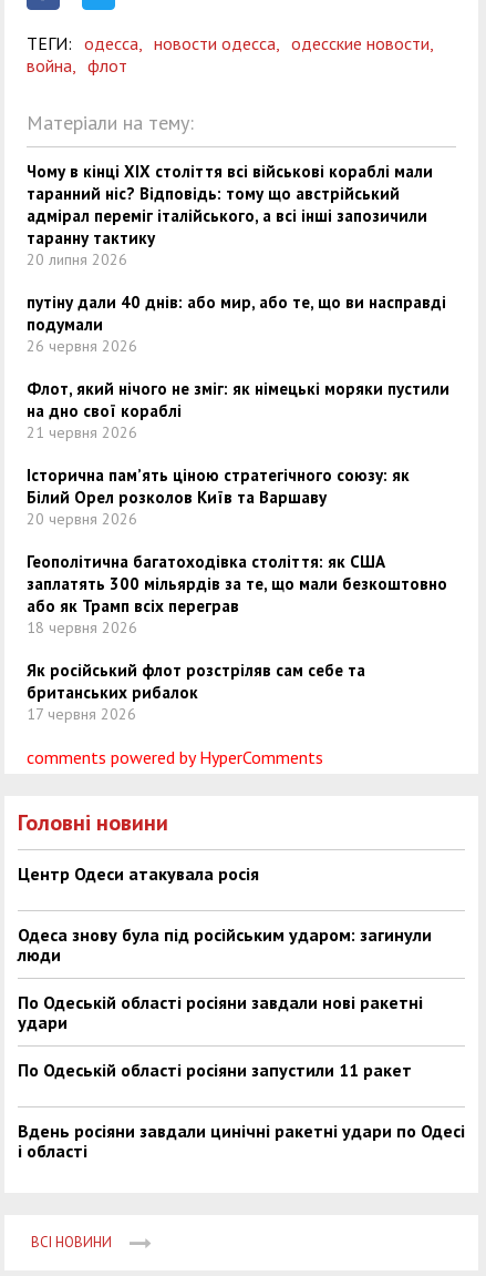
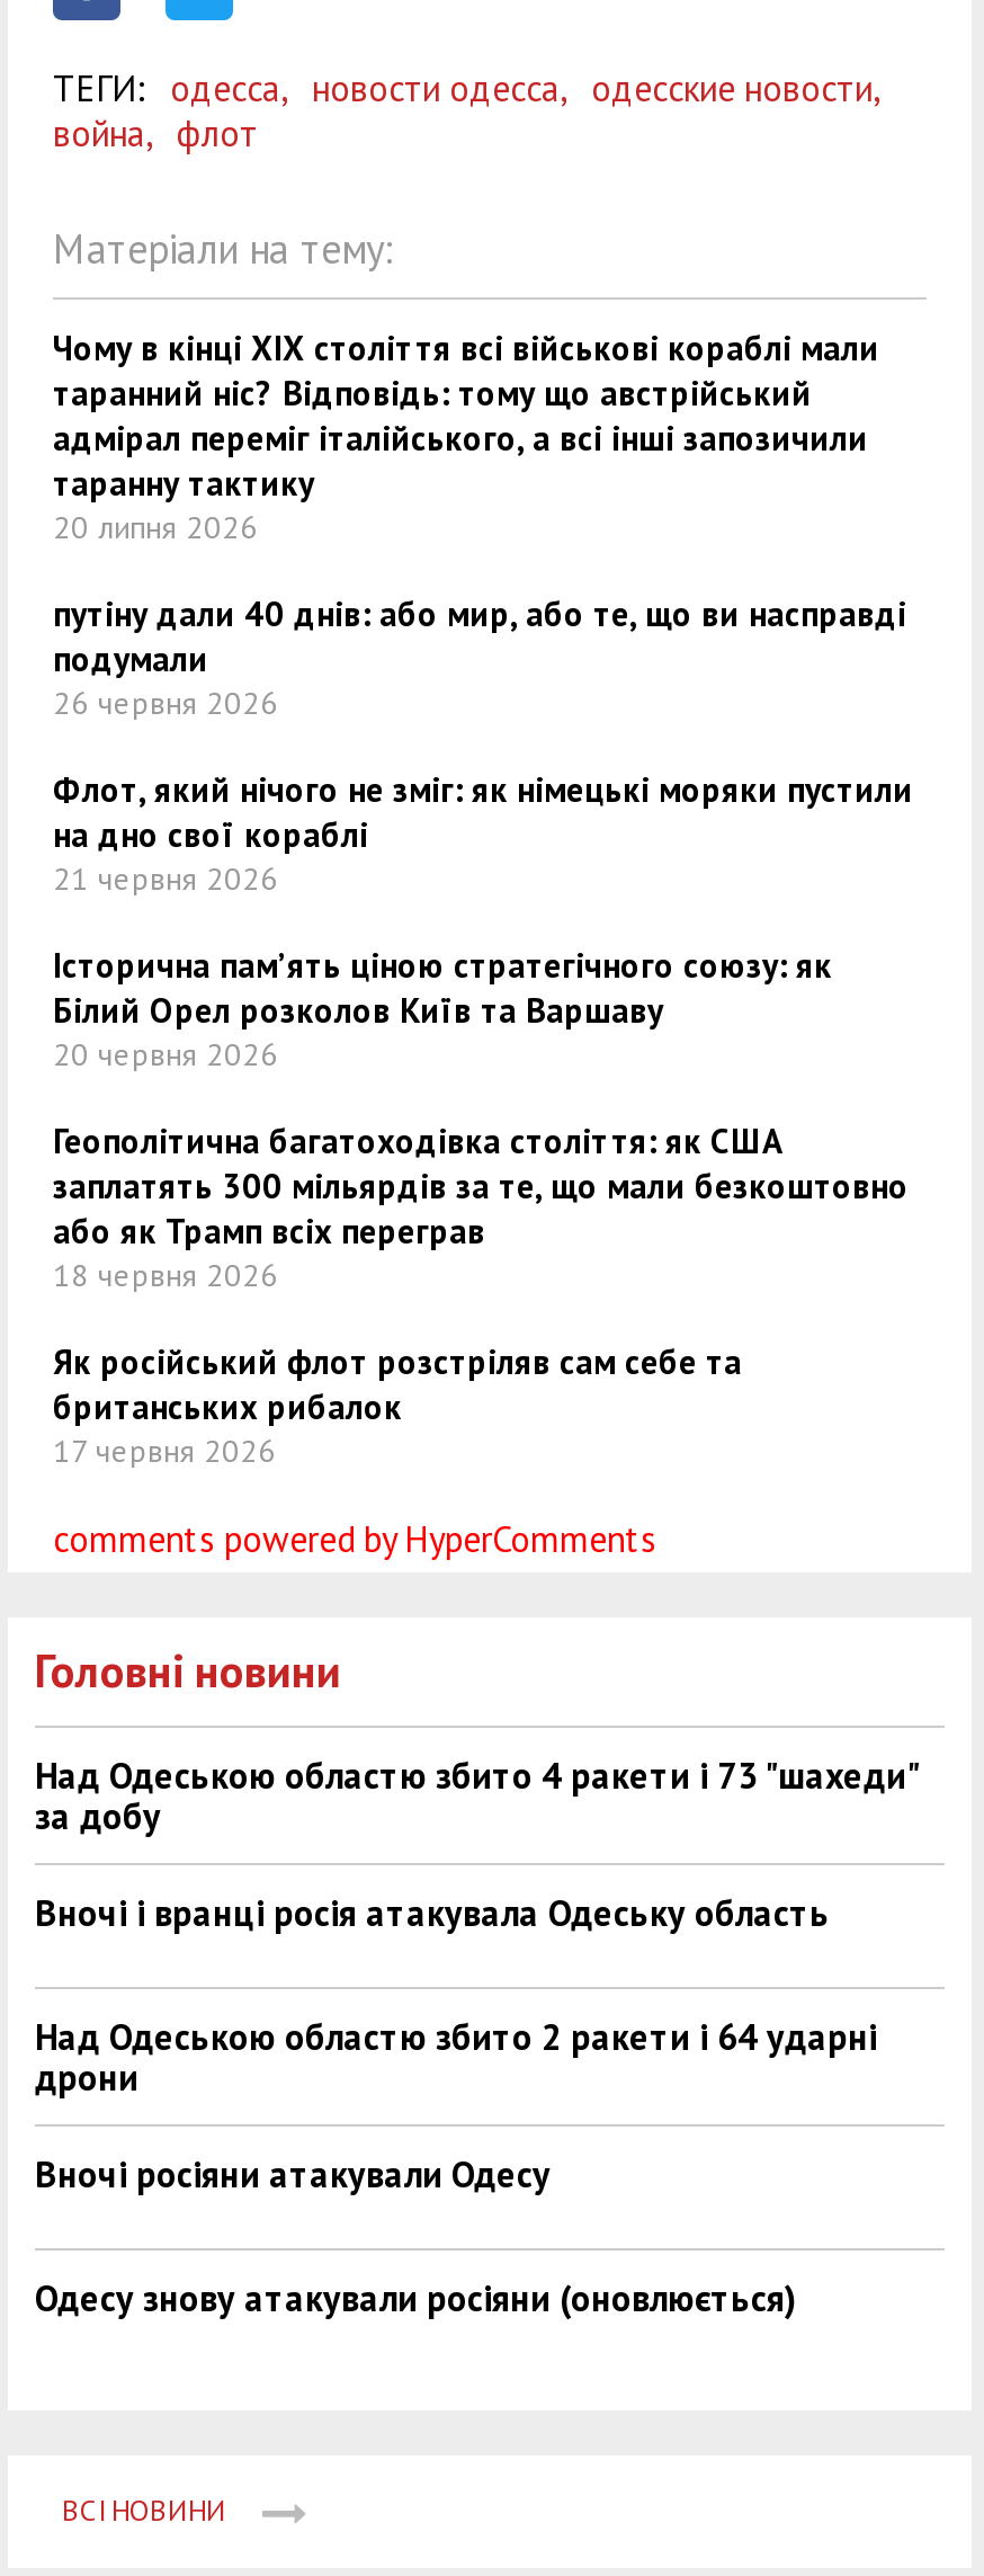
- Центр Одеси атакувала росія
+ Над Одеською областю збито 4 ракети і 73 "шахеди"
+ за добу

- Одеса знову була під російським ударом: загинули
- люди
+ Вночі і вранці росія атакувала Одеську область

- По Одеській області росіяни завдали нові ракетні
- удари
+ Над Одеською областю збито 2 ракети і 64 ударні
+ дрони

- По Одеській області росіяни запустили 11 ракет
+ Вночі росіяни атакували Одесу

- Вдень росіяни завдали цинічні ракетні удари по Одесі
- і області
+ Одесу знову атакували росіяни (оновлюється)
